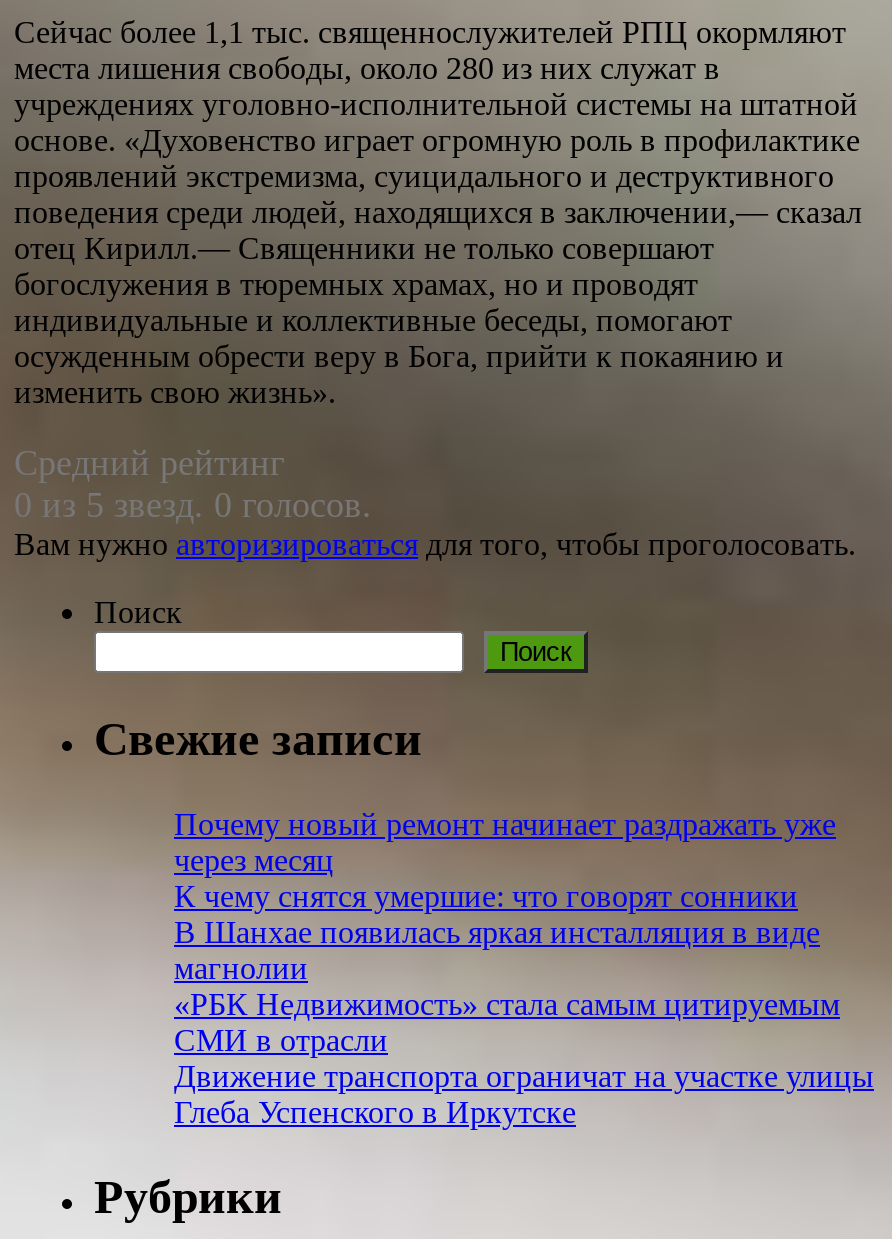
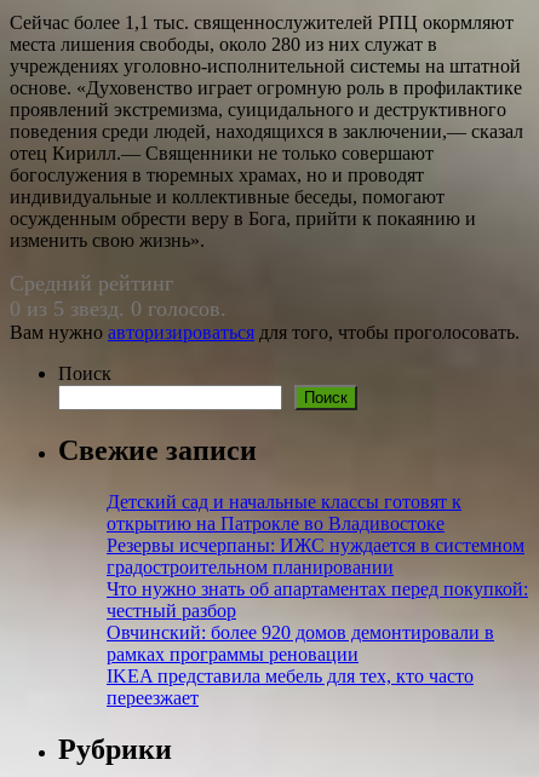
- Почему новый ремонт начинает раздражать уже
- через месяц
- К чему снятся умершие: что говорят сонники
- В Шанхае появилась яркая инсталляция в виде
- магнолии
- «РБК Недвижимость» стала самым цитируемым
- СМИ в отрасли
- Движение транспорта ограничат на участке улицы
- Глеба Успенского в Иркутске
+ Детский сад и начальные классы готовят к
+ открытию на Патрокле во Владивостоке
+ Резервы исчерпаны: ИЖС нуждается в системном
+ градостроительном планировании
+ Что нужно знать об апартаментах перед покупкой:
+ честный разбор
+ Овчинский: более 920 домов демонтировали в
+ рамках программы реновации
+ IKEA представила мебель для тех, кто часто
+ переезжает
